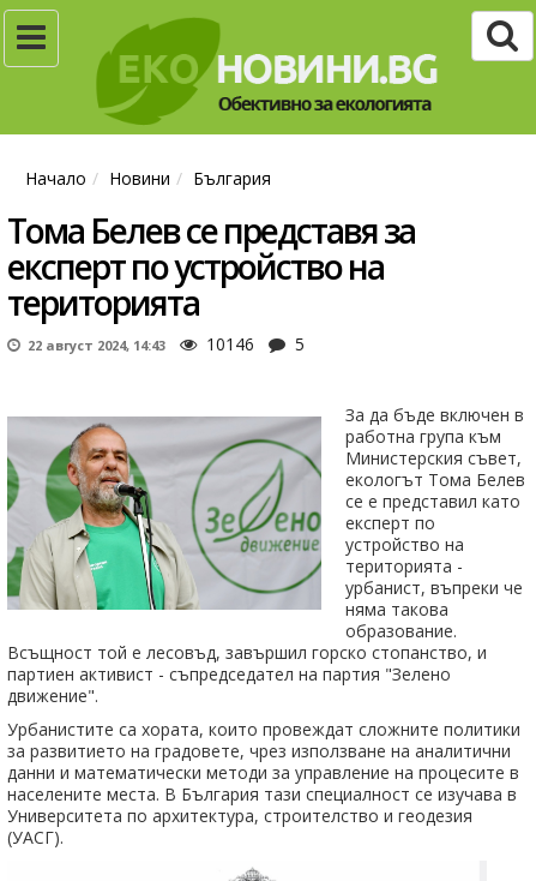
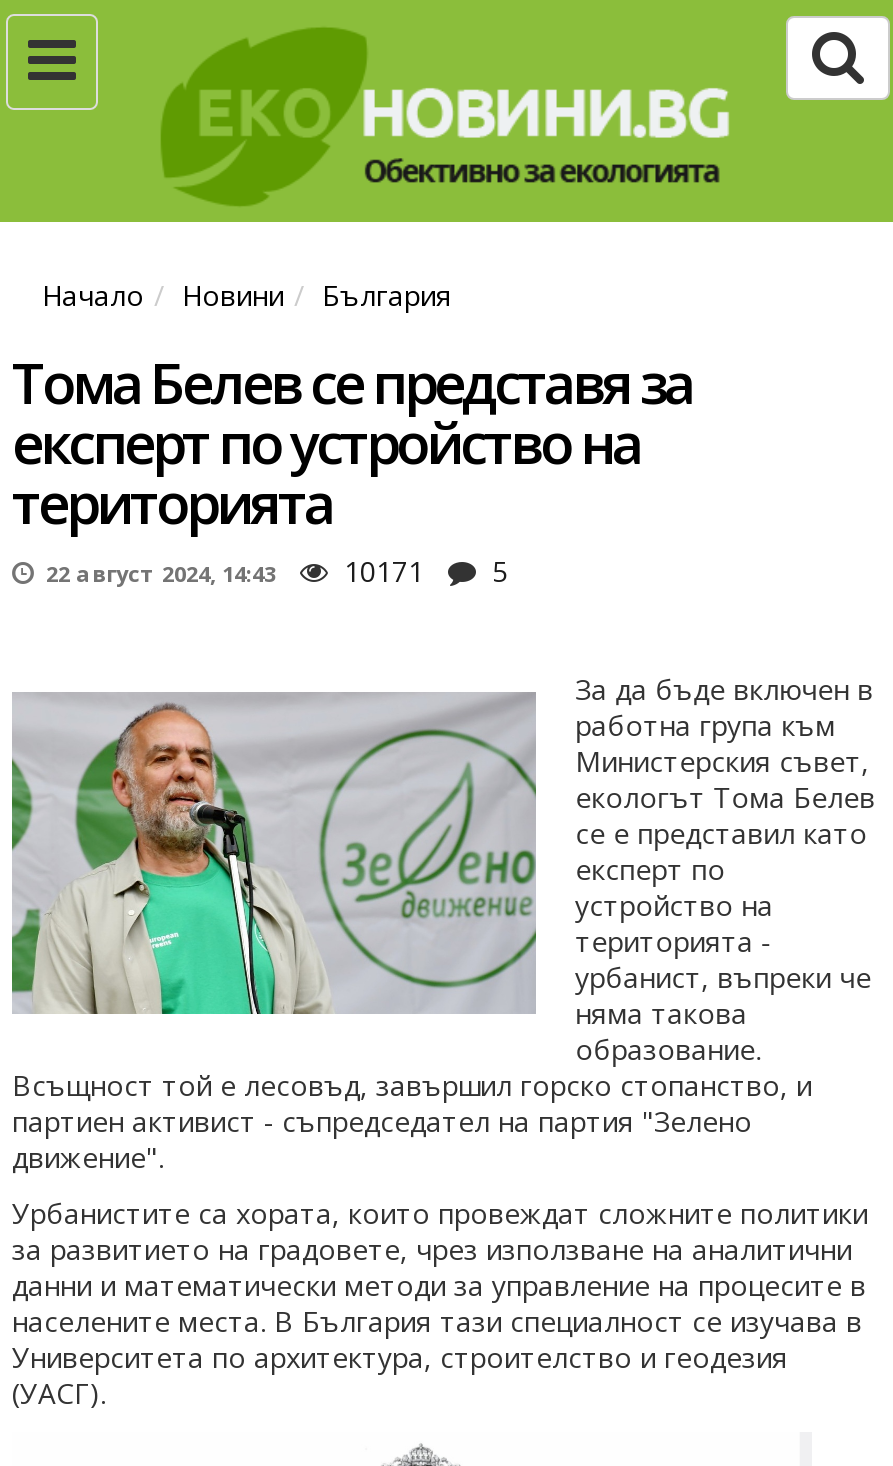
- 10146 5
+ 10171 5
